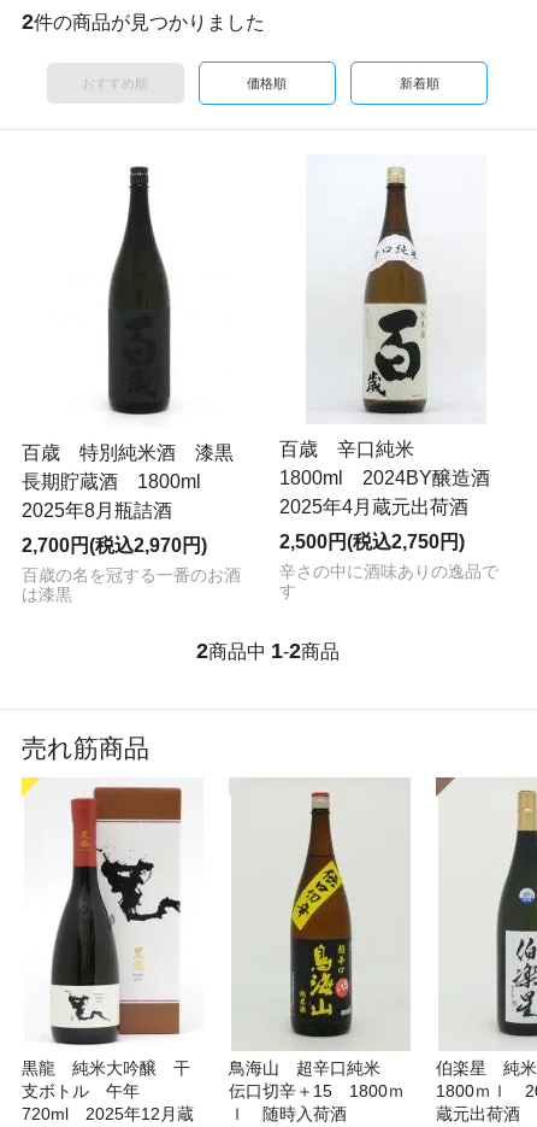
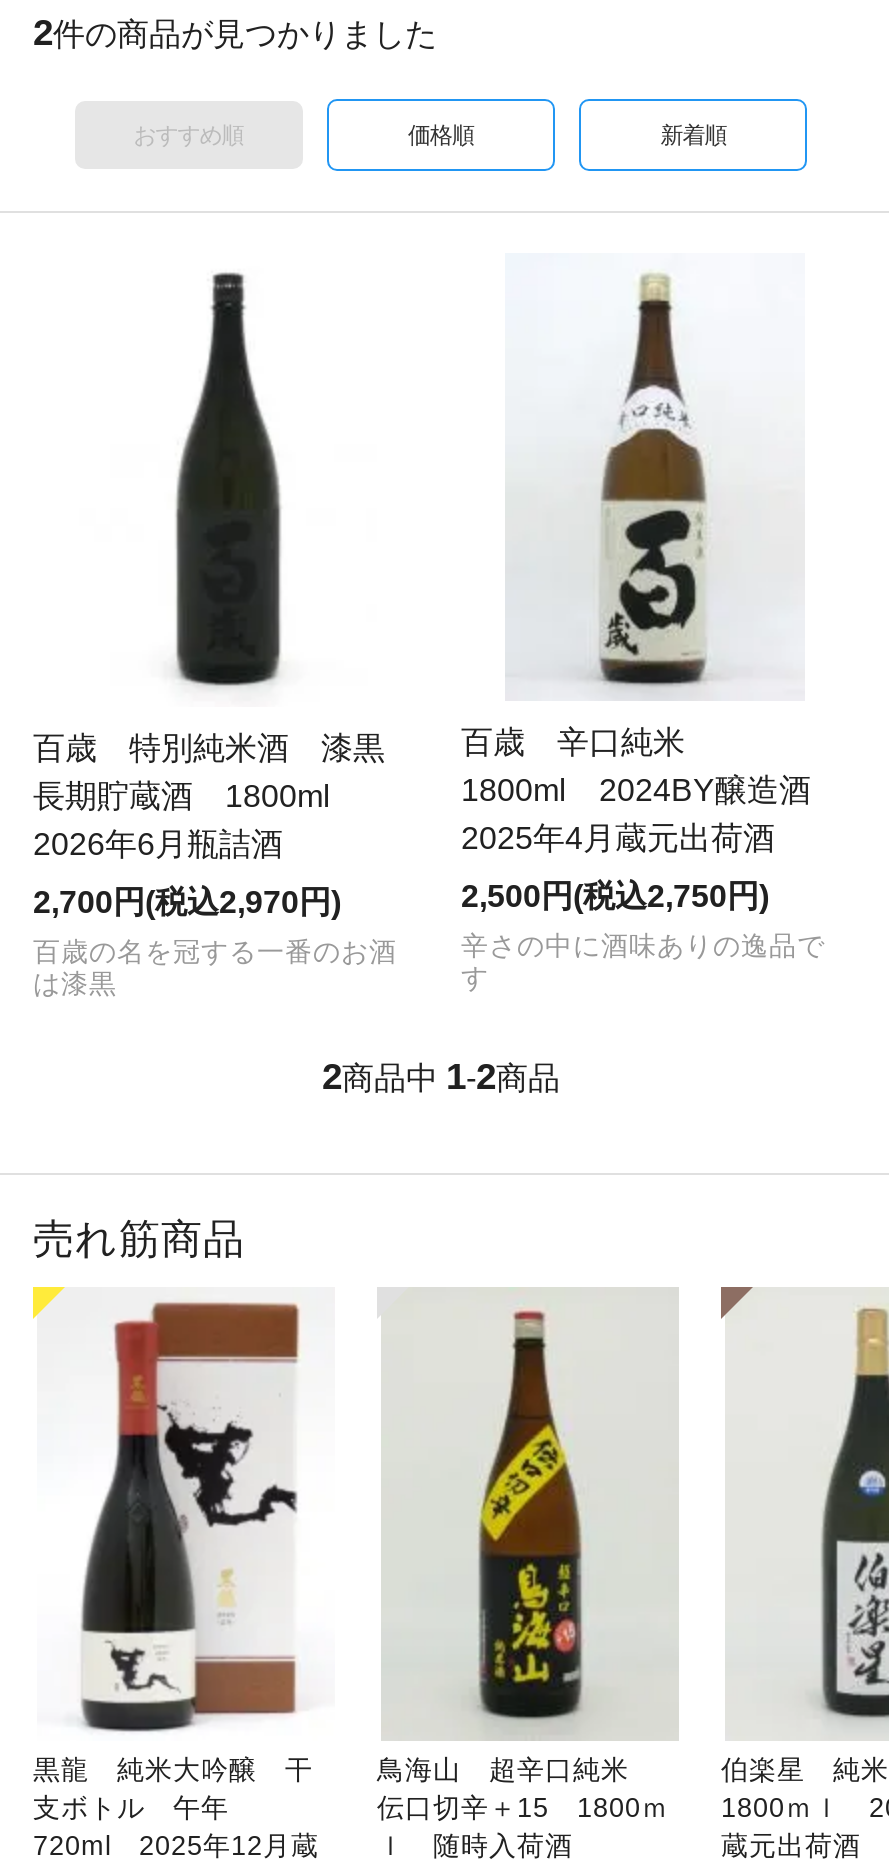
- 2025年8月瓶詰酒
+ 2026年6月瓶詰酒
